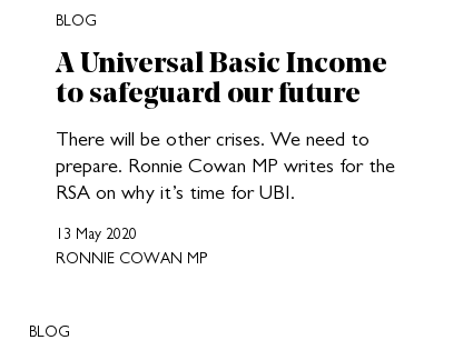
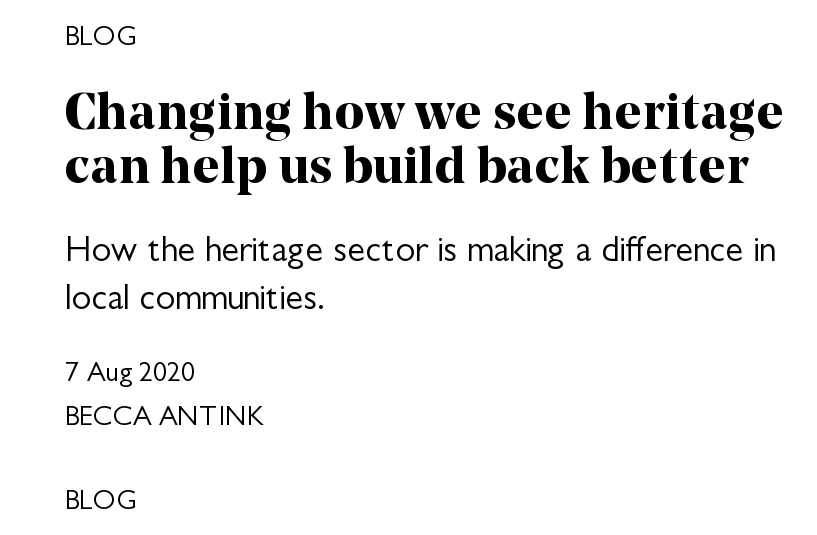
- A Universal Basic Income
- to safeguard our future
+ Changing how we see heritage
+ can help us build back better

- There will be other crises. We need to
- prepare. Ronnie Cowan MP writes for the
- RSA on why it’s time for UBI.
+ How the heritage sector is making a difference in
+ local communities.

- 13 May 2020
- RONNIE COWAN MP
+ 7 Aug 2020
+ BECCA ANTINK
